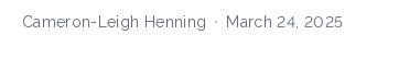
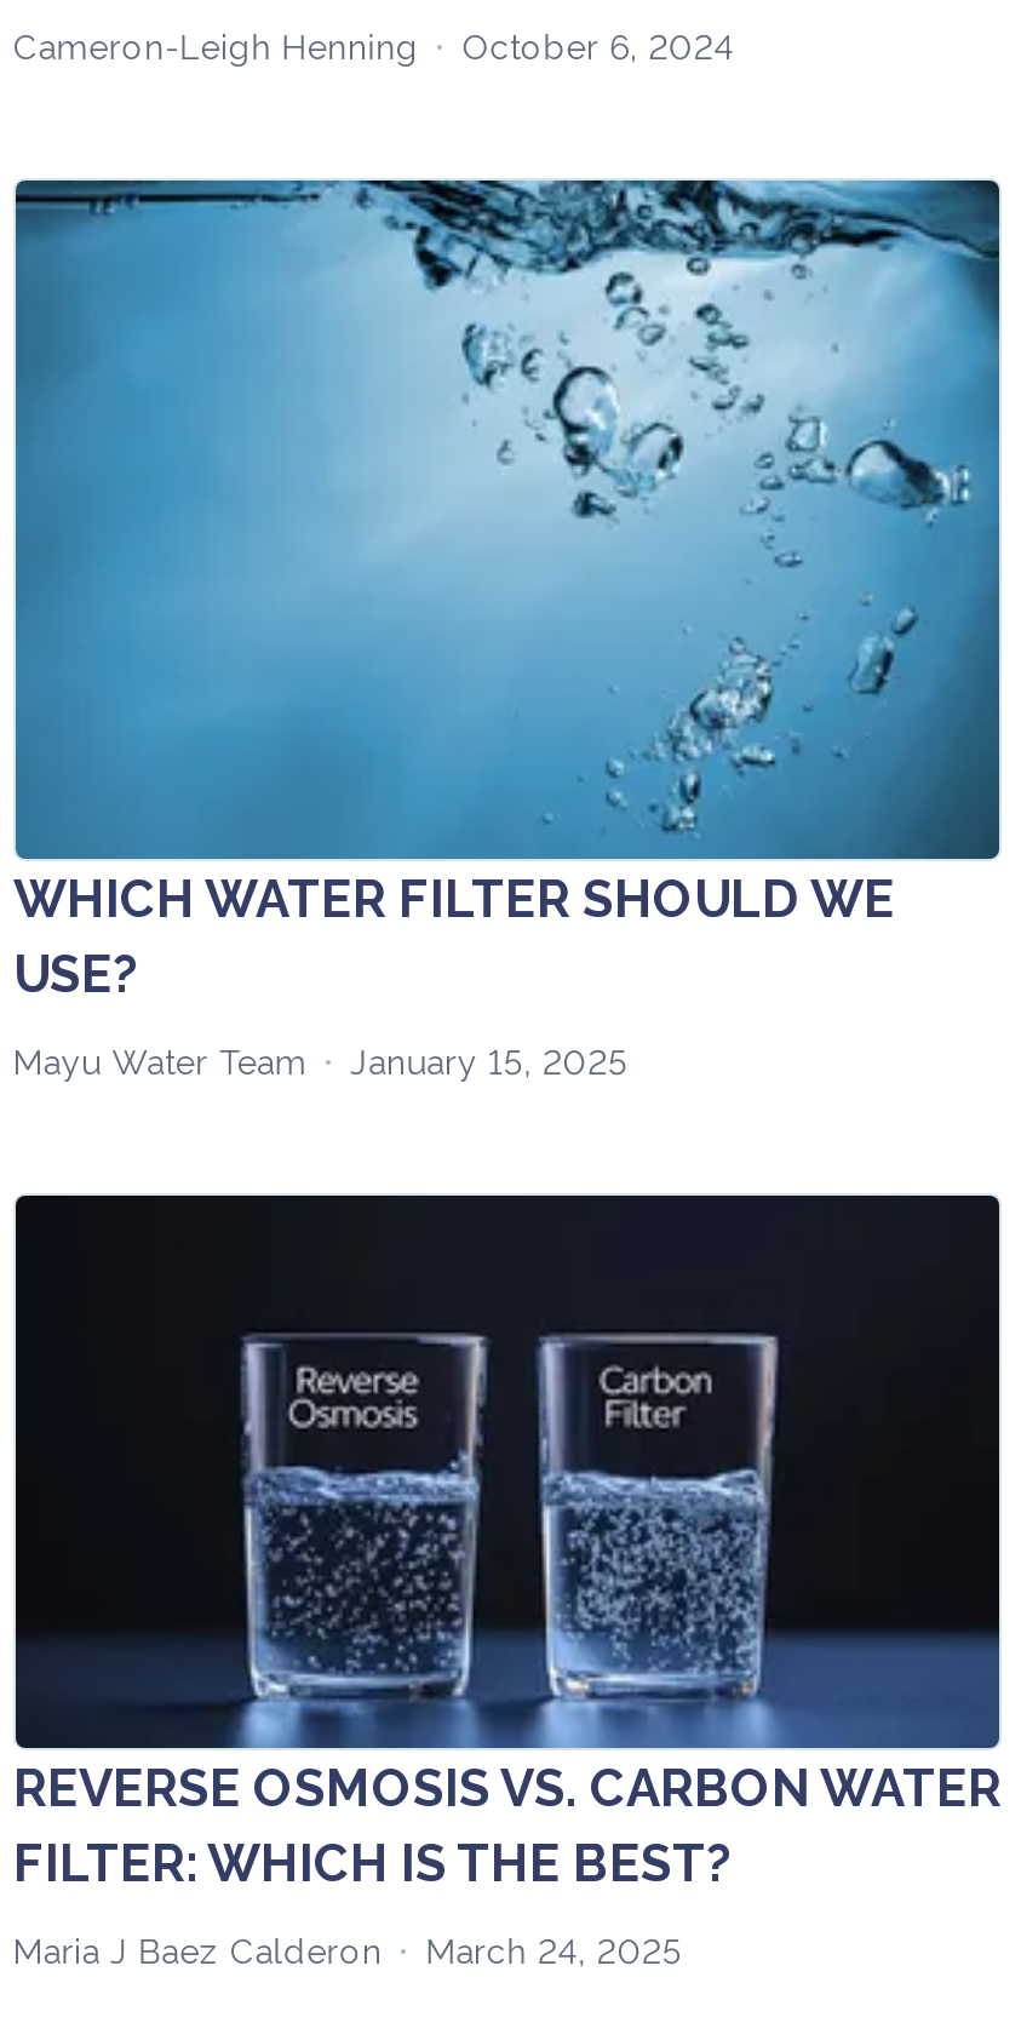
+ [image]
+ WHICH WATER FILTER SHOULD WE
+ USE?
+ Mayu Water Team
+ January 15, 2025

+ [image]
+ REVERSE OSMOSIS VS. CARBON WATER
+ FILTER: WHICH IS THE BEST?
+ Maria J Baez Calderon

+ October 6, 2024
